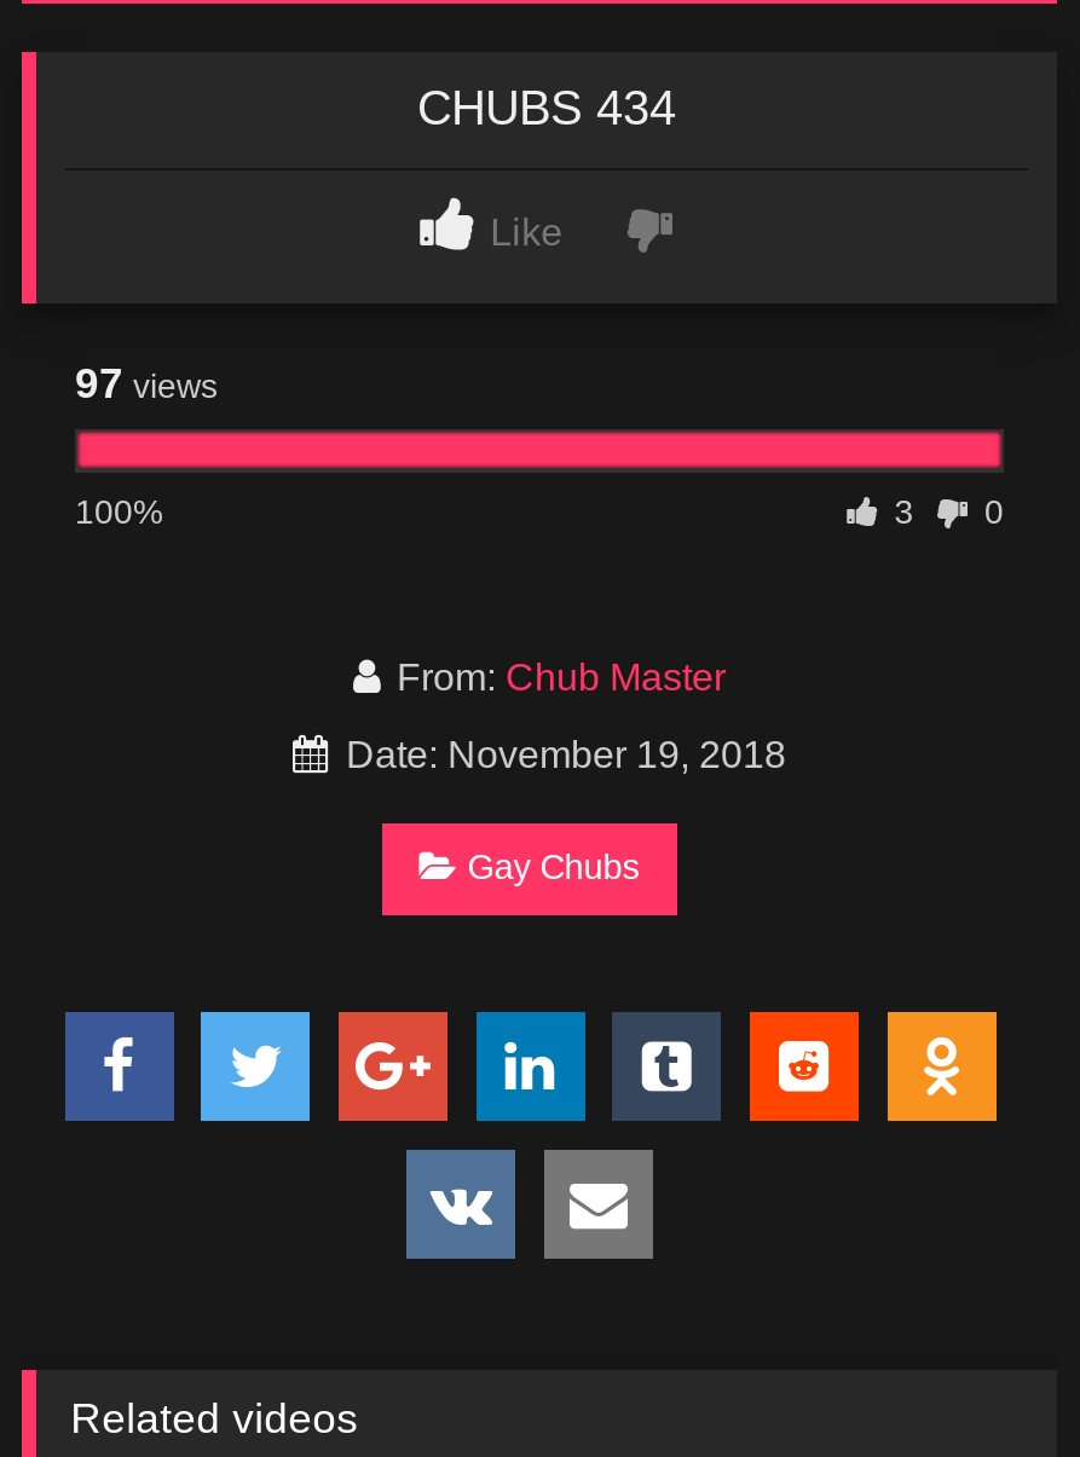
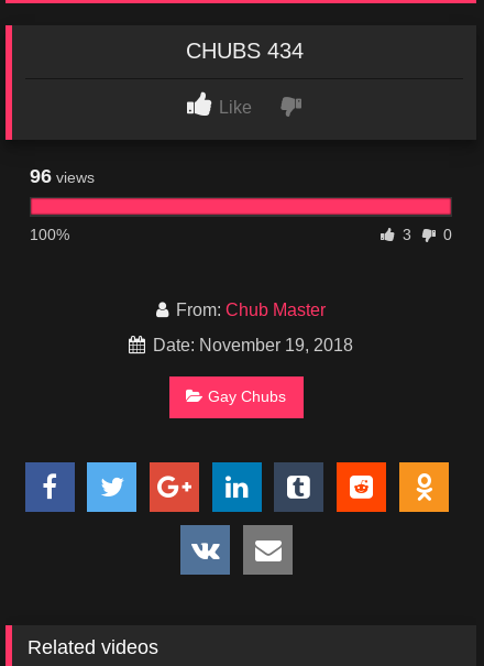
- 97 views
+ 96 views
